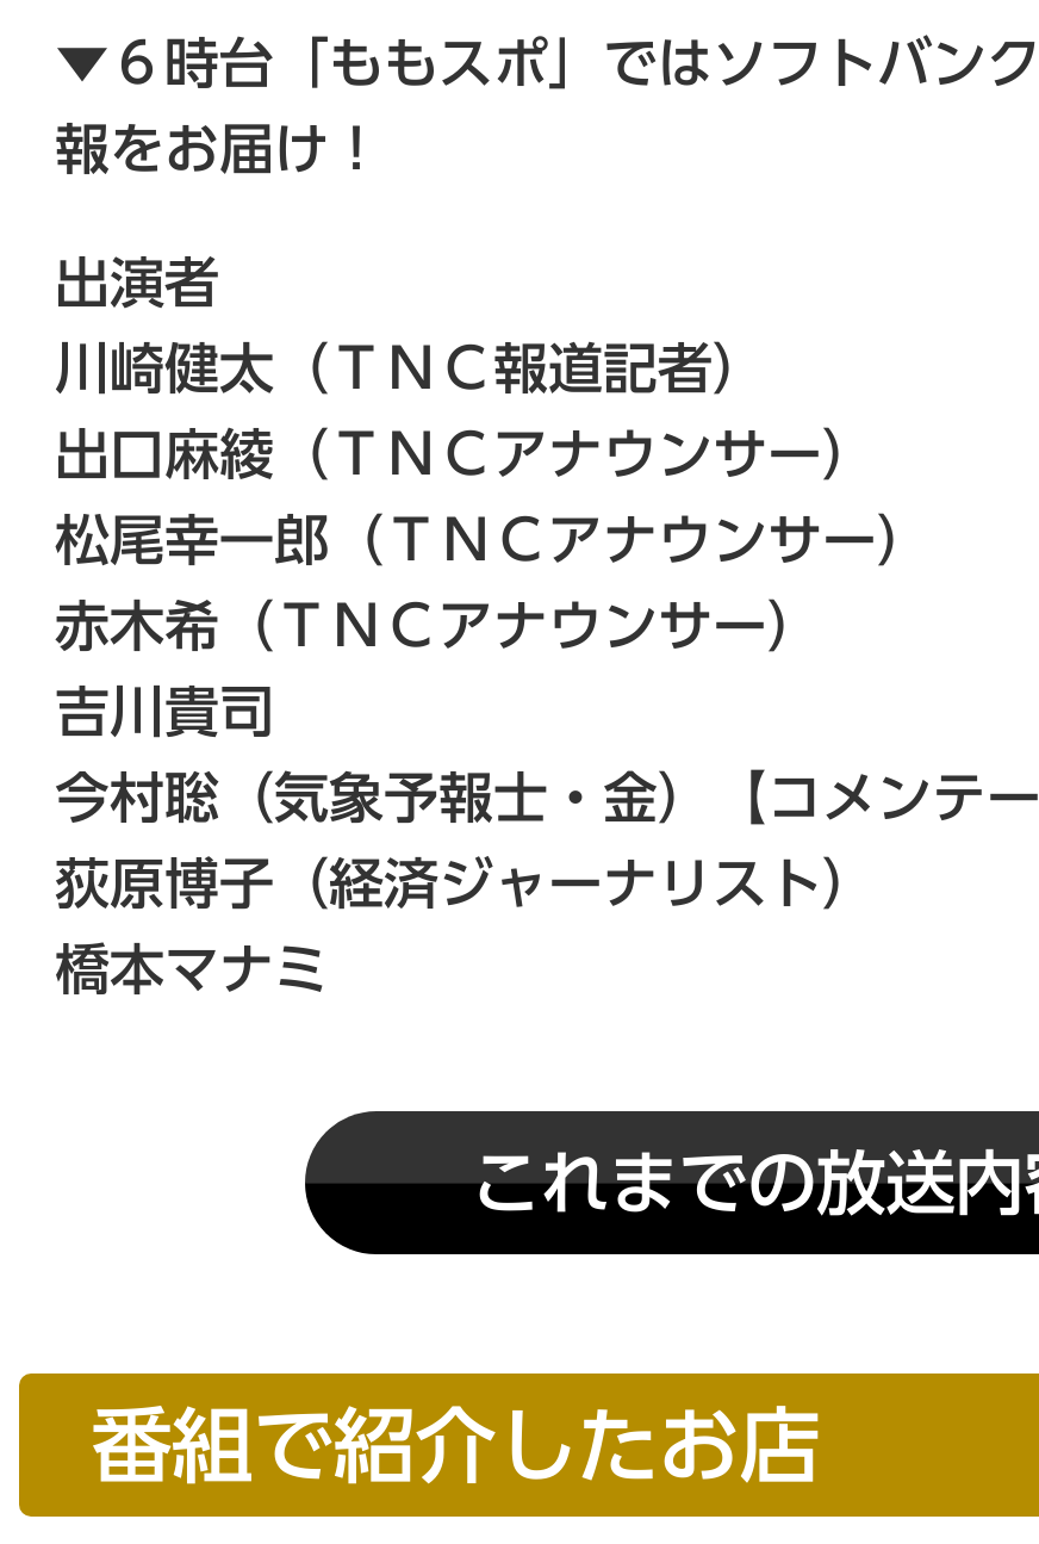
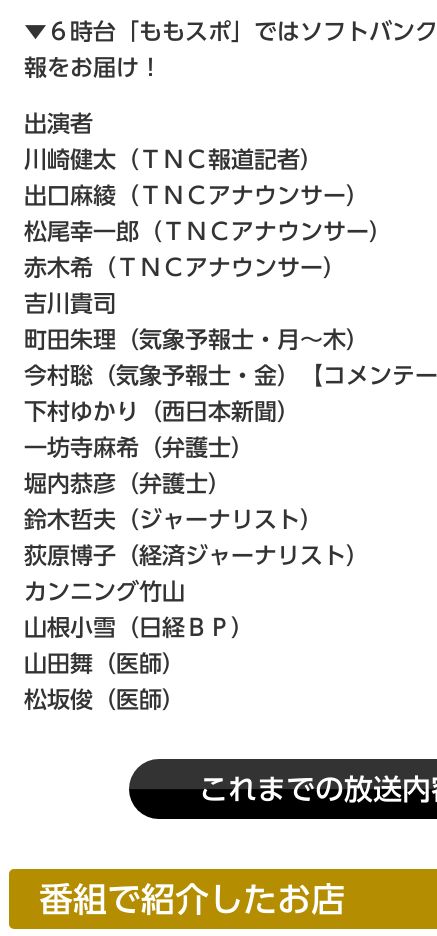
+ 町田朱理（気象予報士・月～木）

+ 下村ゆかり（西日本新聞）
+ 一坊寺麻希（弁護士）
+ 堀内恭彦（弁護士）
+ 鈴木哲夫（ジャーナリスト）

- 橋本マナミ
+ カンニング竹山
+ 山根小雪（日経ＢＰ）
+ 山田舞（医師）
+ 松坂俊（医師）
